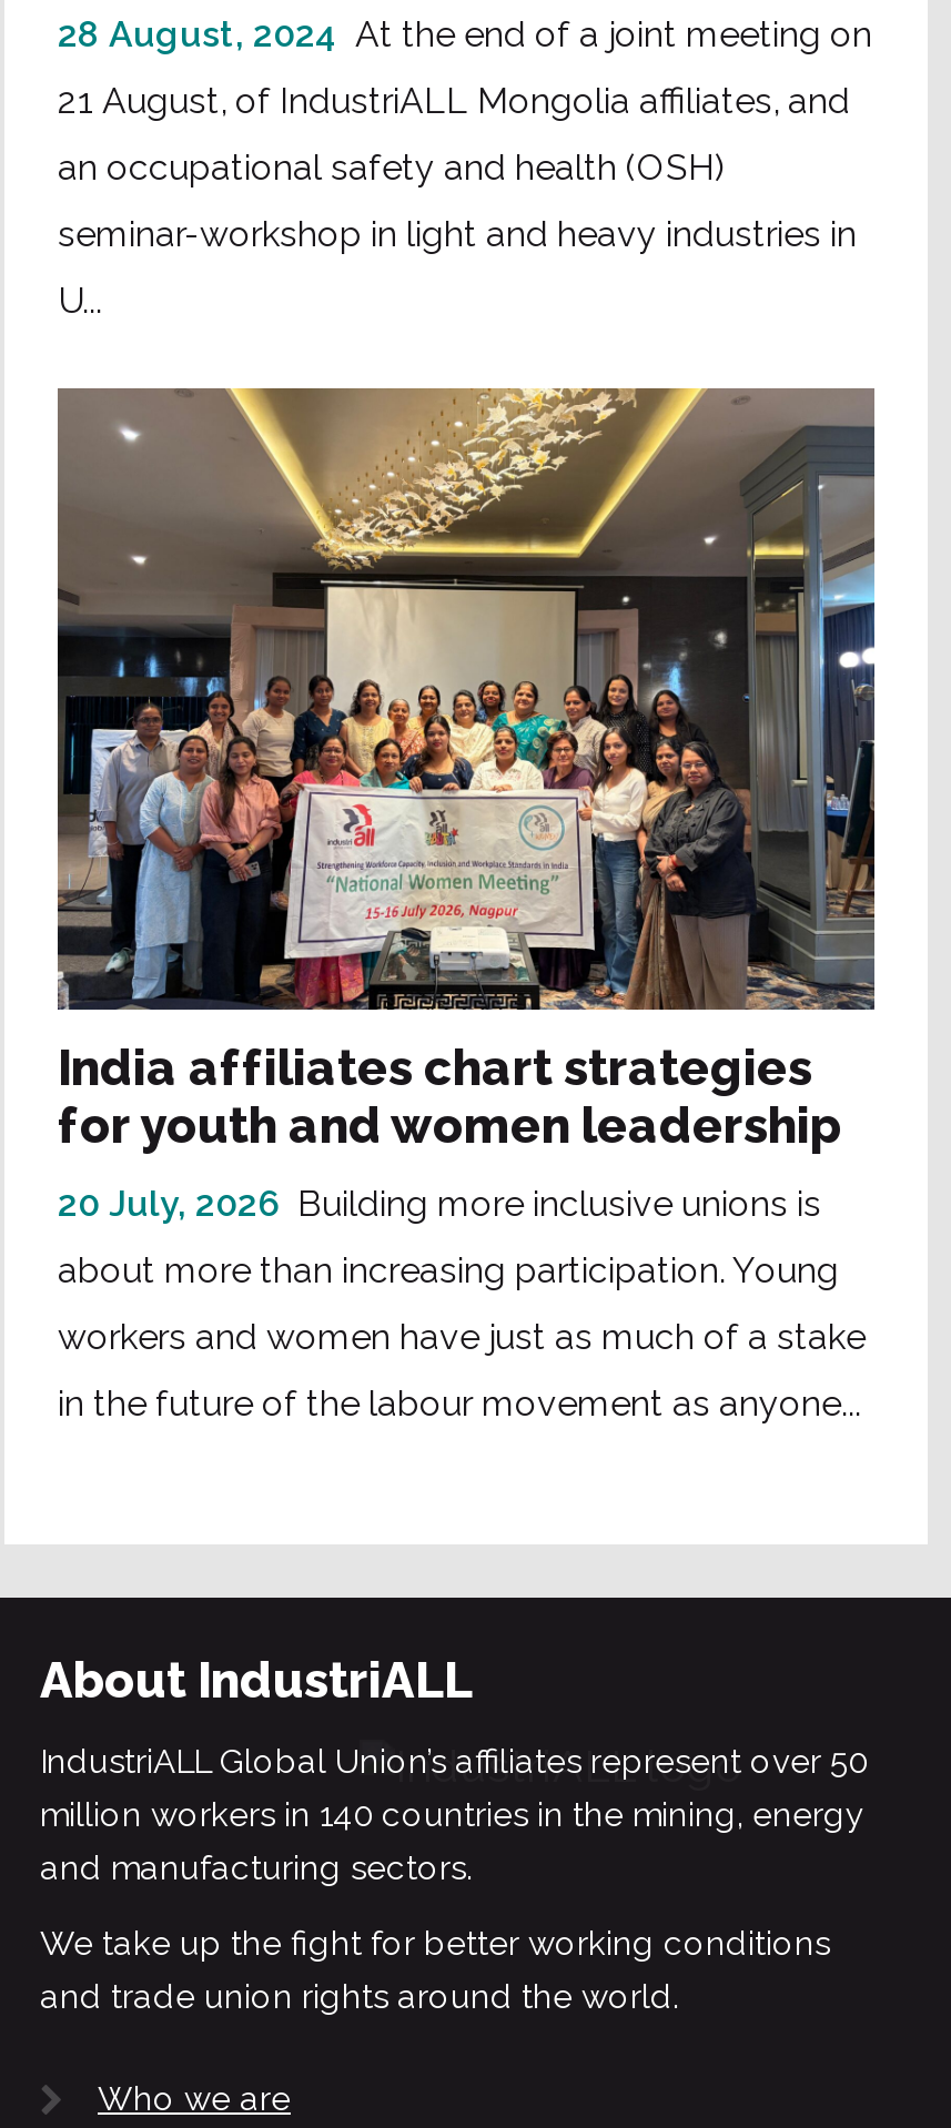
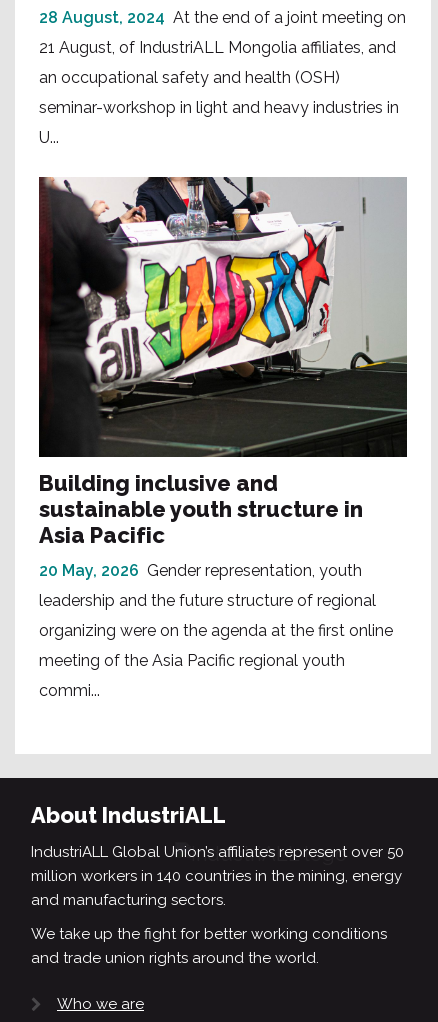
- [image]
- India affiliates chart strategies
- for youth and women leadership
- 20 July, 2026 Building more inclusive unions is
- about more than increasing participation. Young
- workers and women have just as much of a stake
- in the future of the labour movement as anyone...
+ [image]
+ Building inclusive and
+ sustainable youth structure in
+ Asia Pacific
+ 20 May, 2026 Gender representation, youth
+ leadership and the future structure of regional
+ organizing were on the agenda at the first online
+ meeting of the Asia Pacific regional youth
+ commi...
